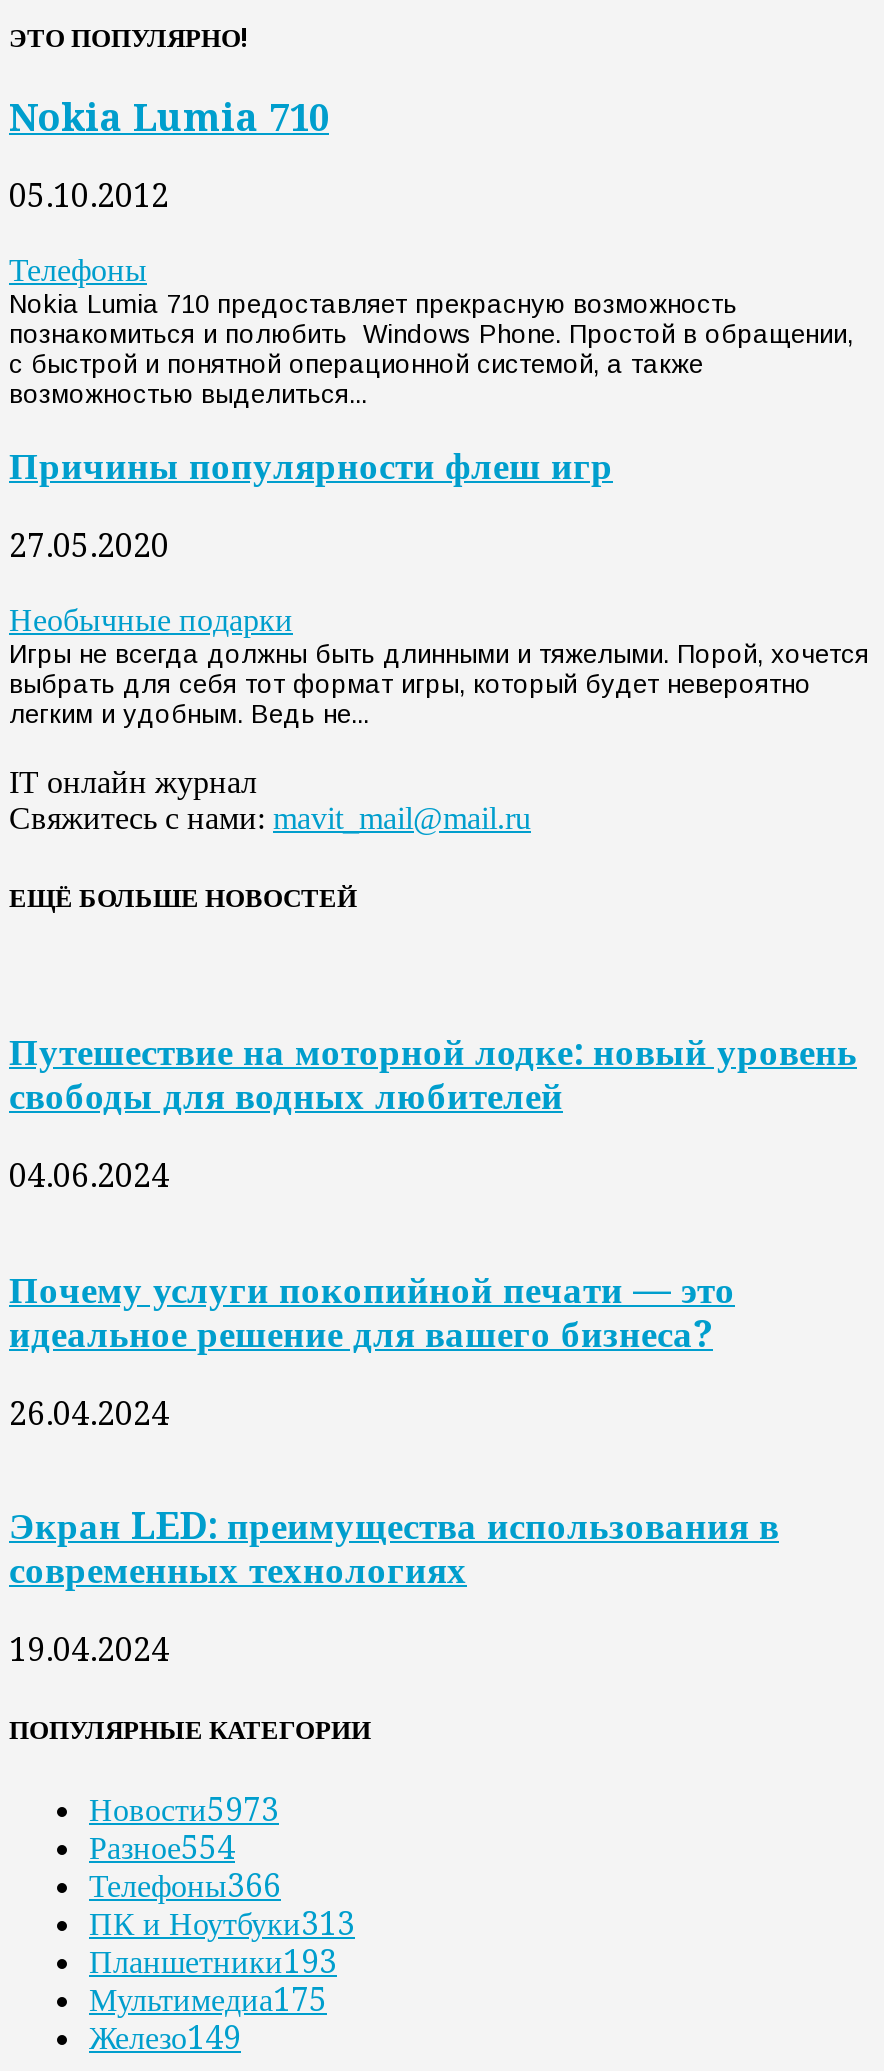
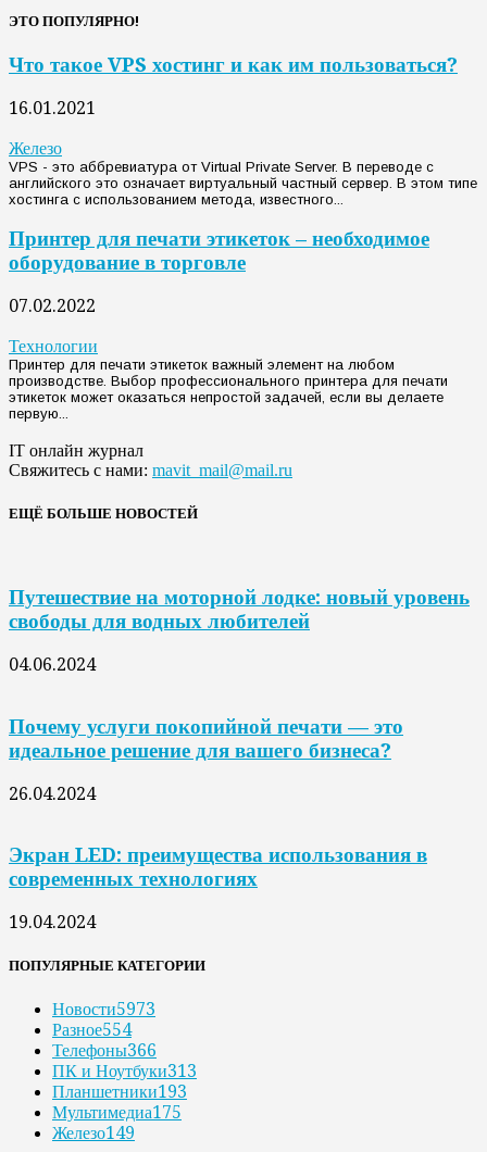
- Nokia Lumia 710
+ Что такое VPS хостинг и как им пользоваться?

- 05.10.2012
+ 16.01.2021

- Телефоны
- Nokia Lumia 710 предоставляет прекрасную возможность
- познакомиться и полюбить Windows Phone. Простой в обращении,
- с быстрой и понятной операционной системой, а также
- возможностью выделиться...
+ Железо
+ VPS - это аббревиатура от Virtual Private Server. В переводе с
+ английского это означает виртуальный частный сервер. В этом типе
+ хостинга с использованием метода, известного...

- Причины популярности флеш игр
+ Принтер для печати этикеток – необходимое
+ оборудование в торговле

- 27.05.2020
+ 07.02.2022

- Необычные подарки
- Игры не всегда должны быть длинными и тяжелыми. Порой, хочется
- выбрать для себя тот формат игры, который будет невероятно
- легким и удобным. Ведь не...
+ Технологии
+ Принтер для печати этикеток важный элемент на любом
+ производстве. Выбор профессионального принтера для печати
+ этикеток может оказаться непростой задачей, если вы делаете
+ первую...
